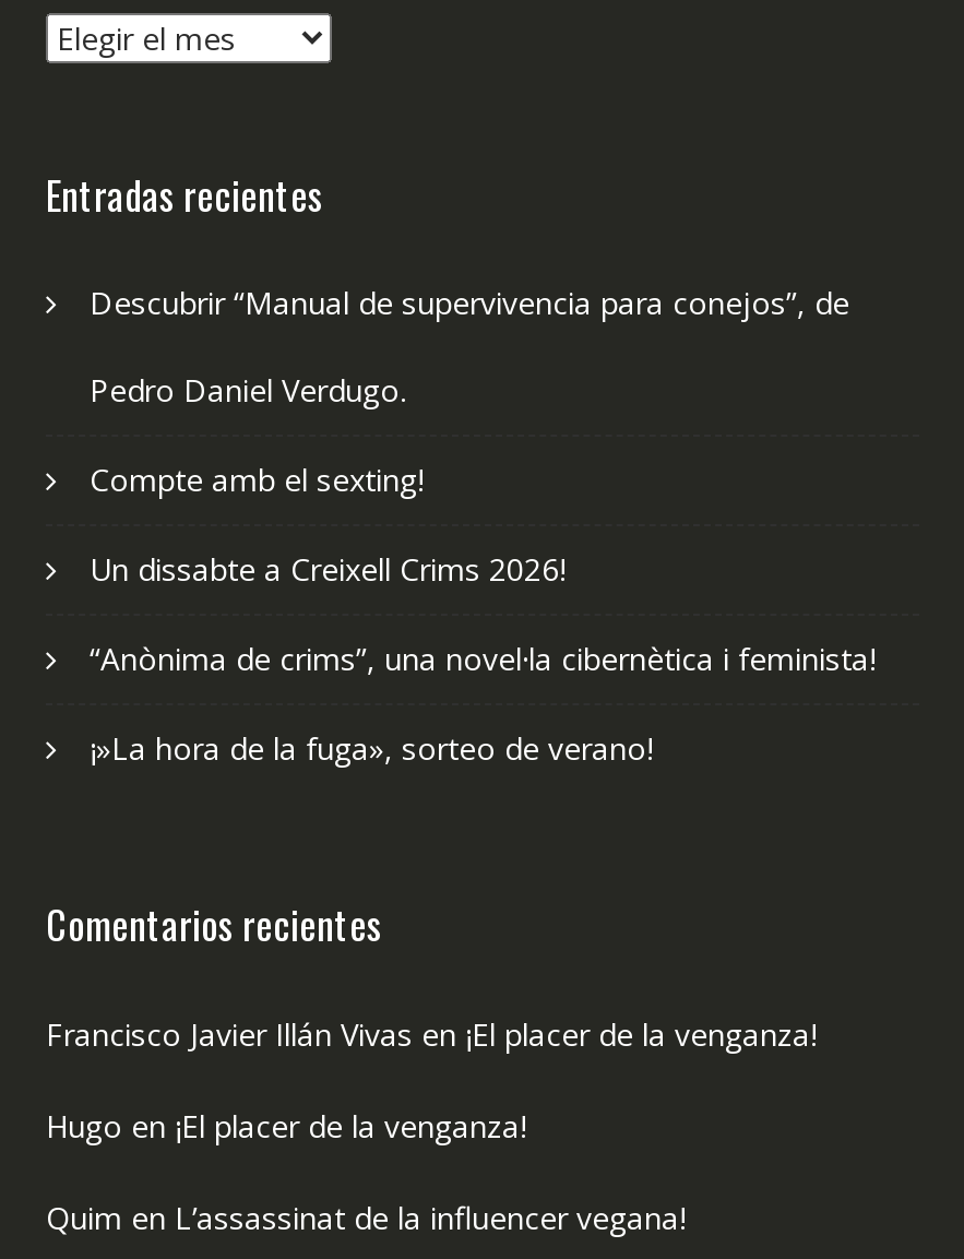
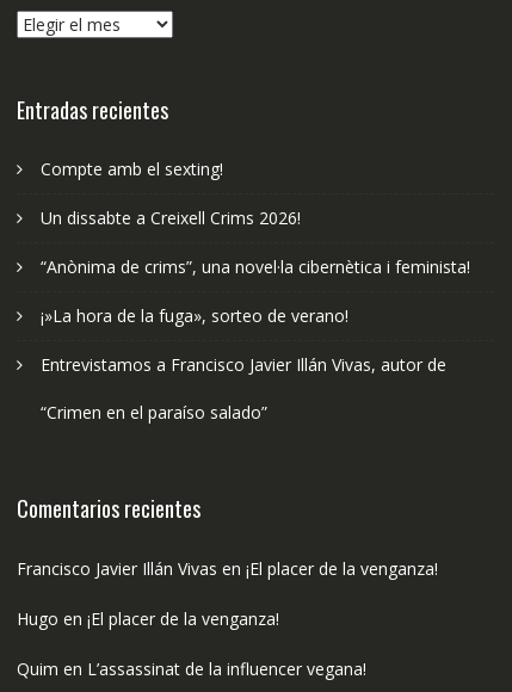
- Descubrir “Manual de supervivencia para conejos”, de
- Pedro Daniel Verdugo.

moved up: Compte amb el sexting! | Un dissabte a Creixell Crims 2026! | “Anònima de crims”, una novel·la cibernètica i feminista! | ¡»La hora de la fuga», sorteo de verano!

+ Entrevistamos a Francisco Javier Illán Vivas, autor de
+ “Crimen en el paraíso salado”
